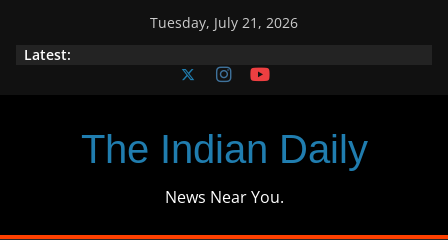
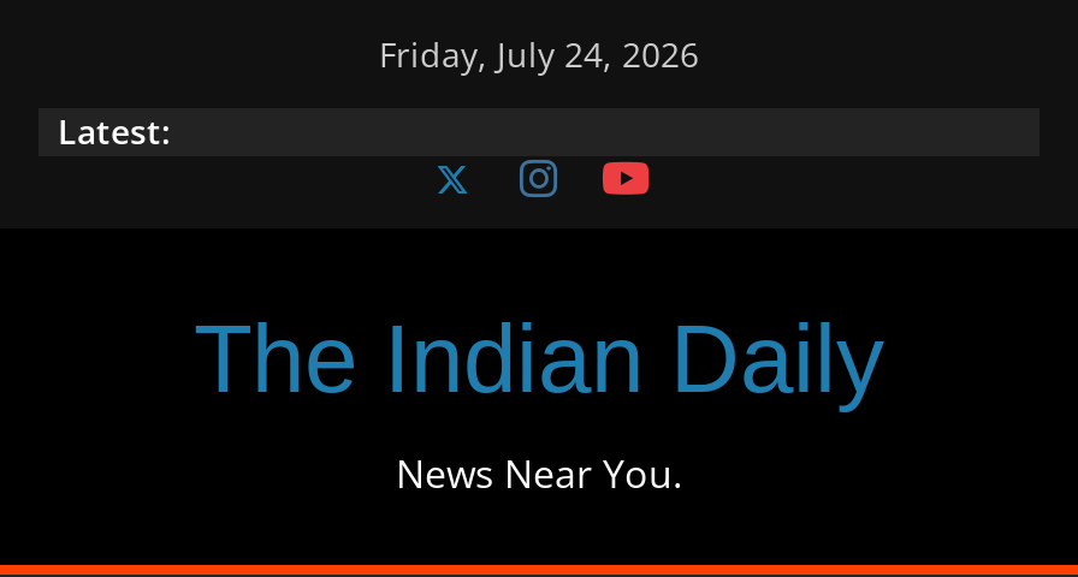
- Tuesday, July 21, 2026
+ Friday, July 24, 2026
